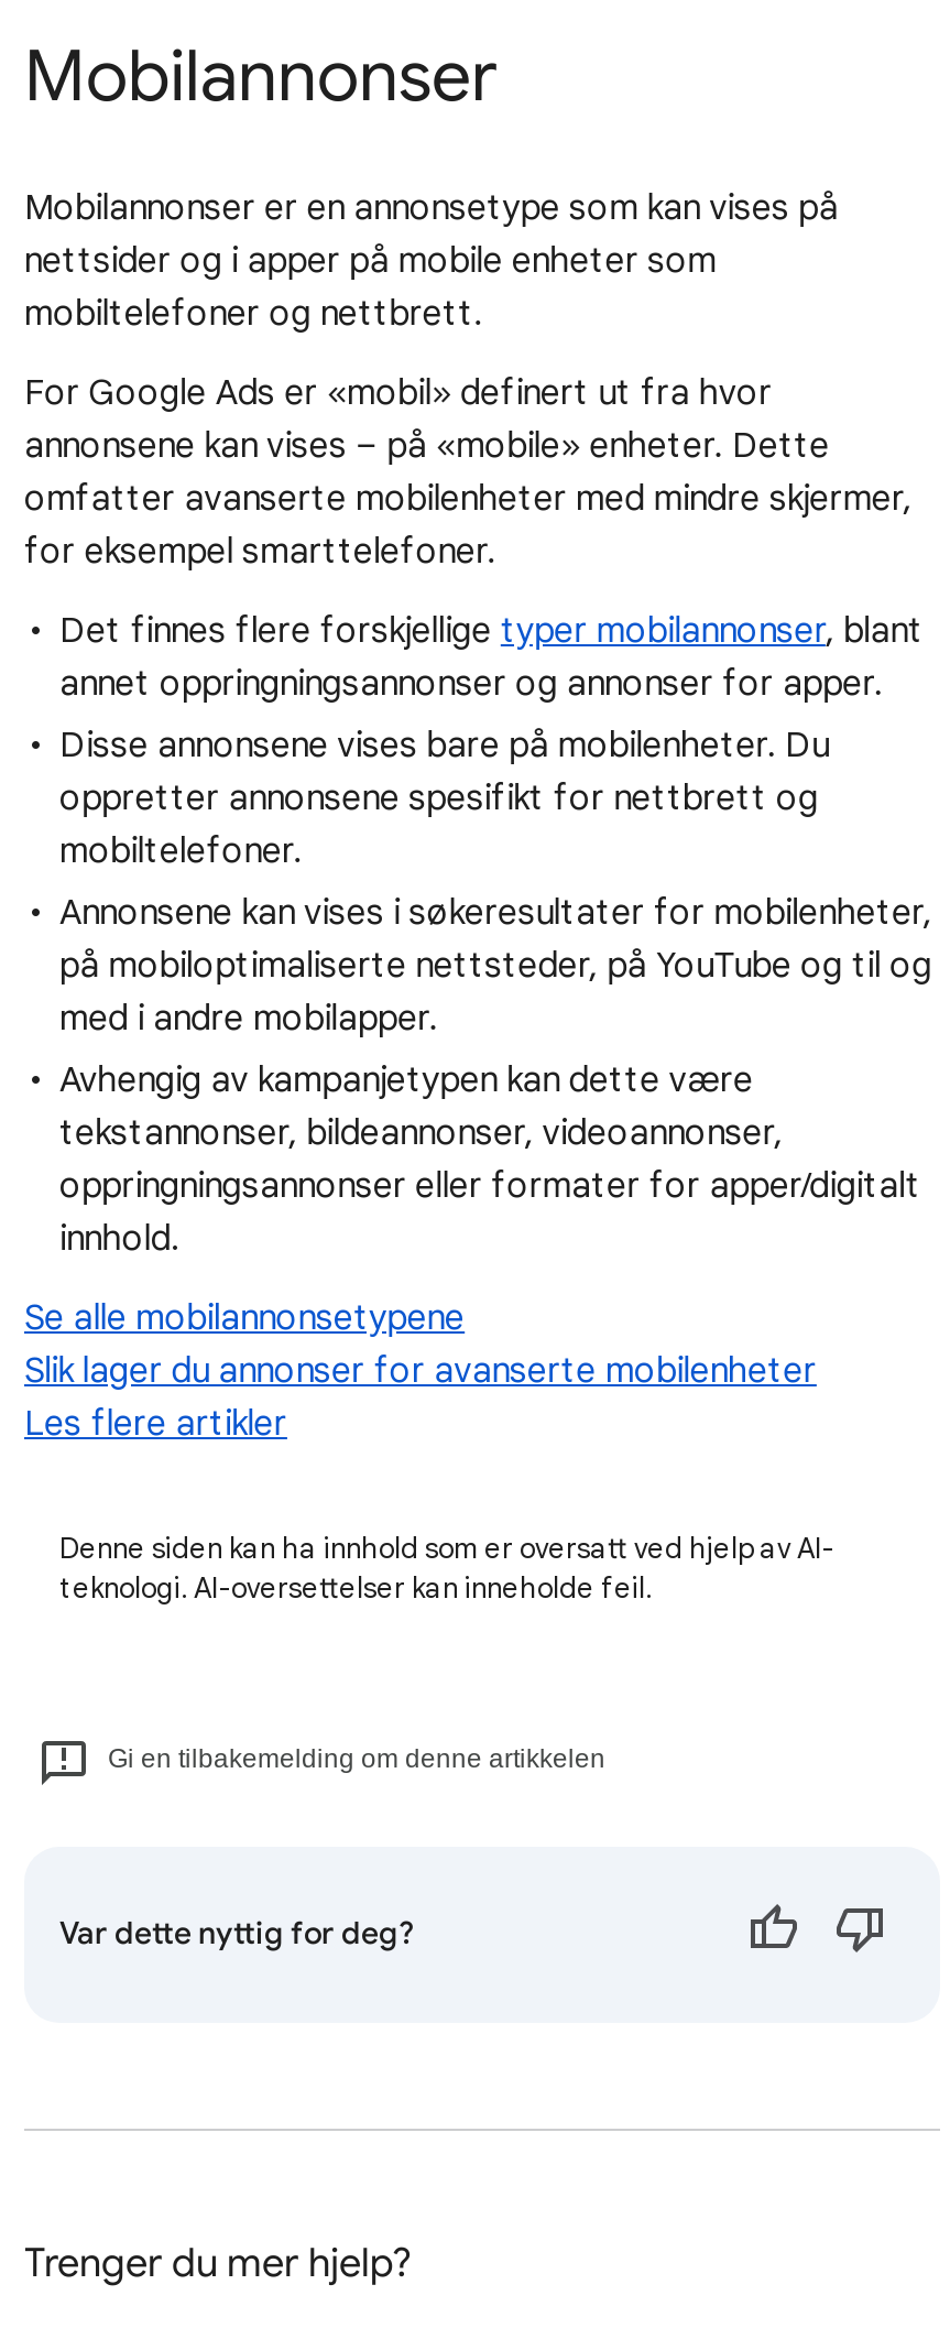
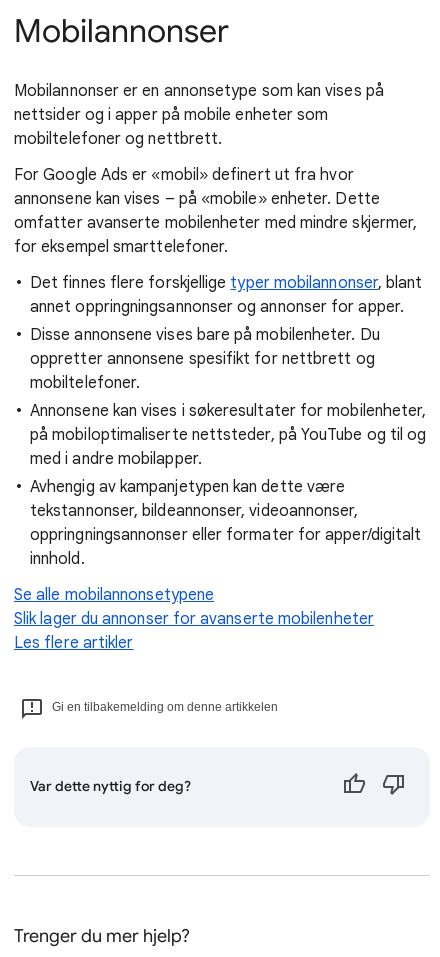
- Denne siden kan ha innhold som er oversatt ved hjelp av AI-
- teknologi. AI-oversettelser kan inneholde feil.
